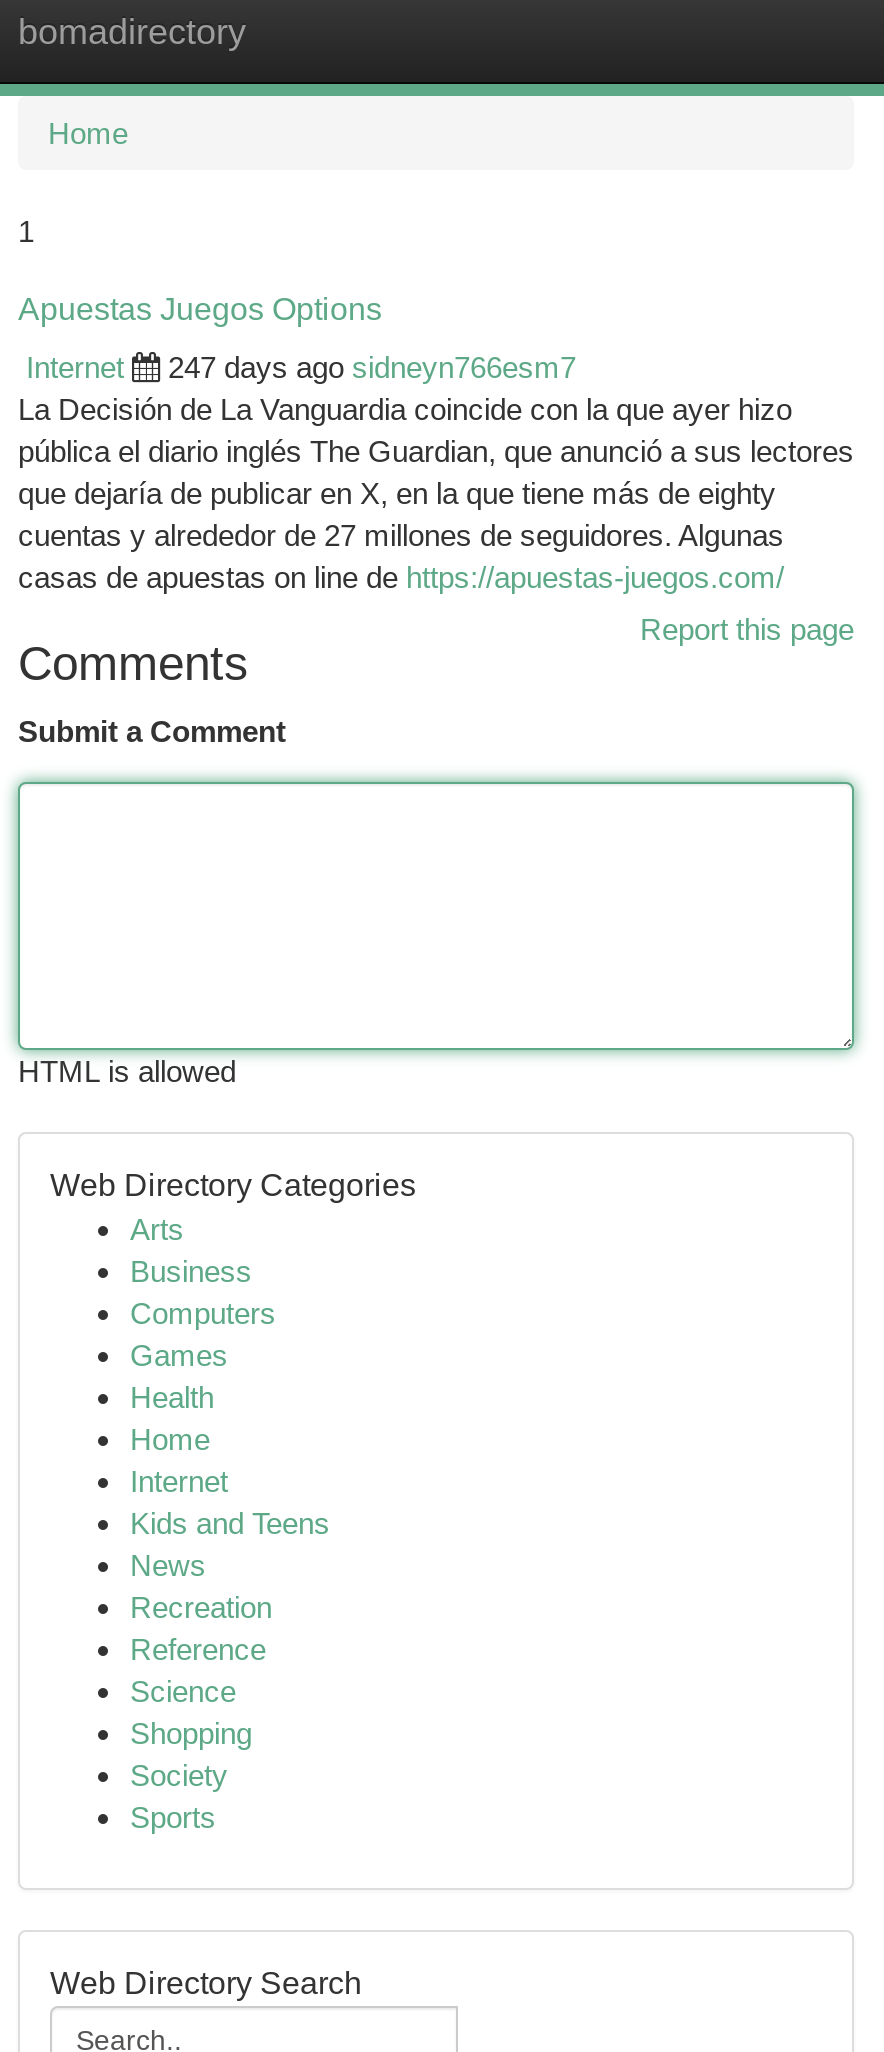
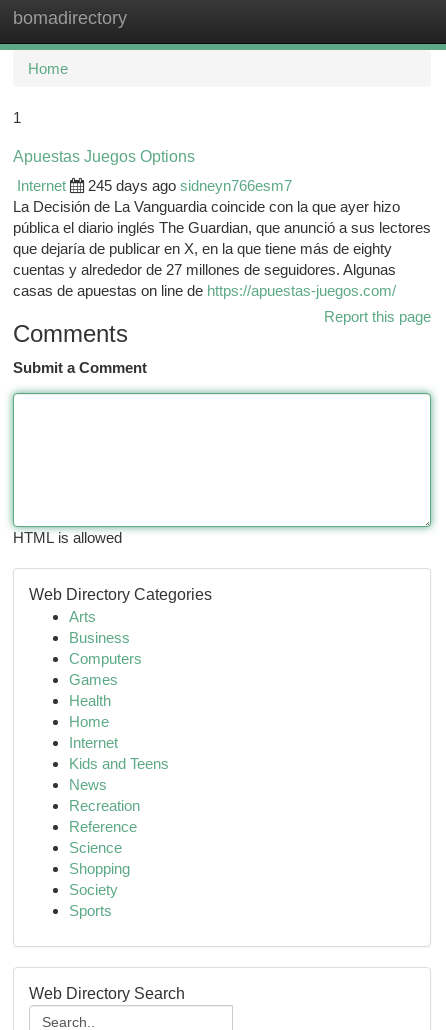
- 247 days ago sidneyn766esm7
+ 245 days ago sidneyn766esm7
